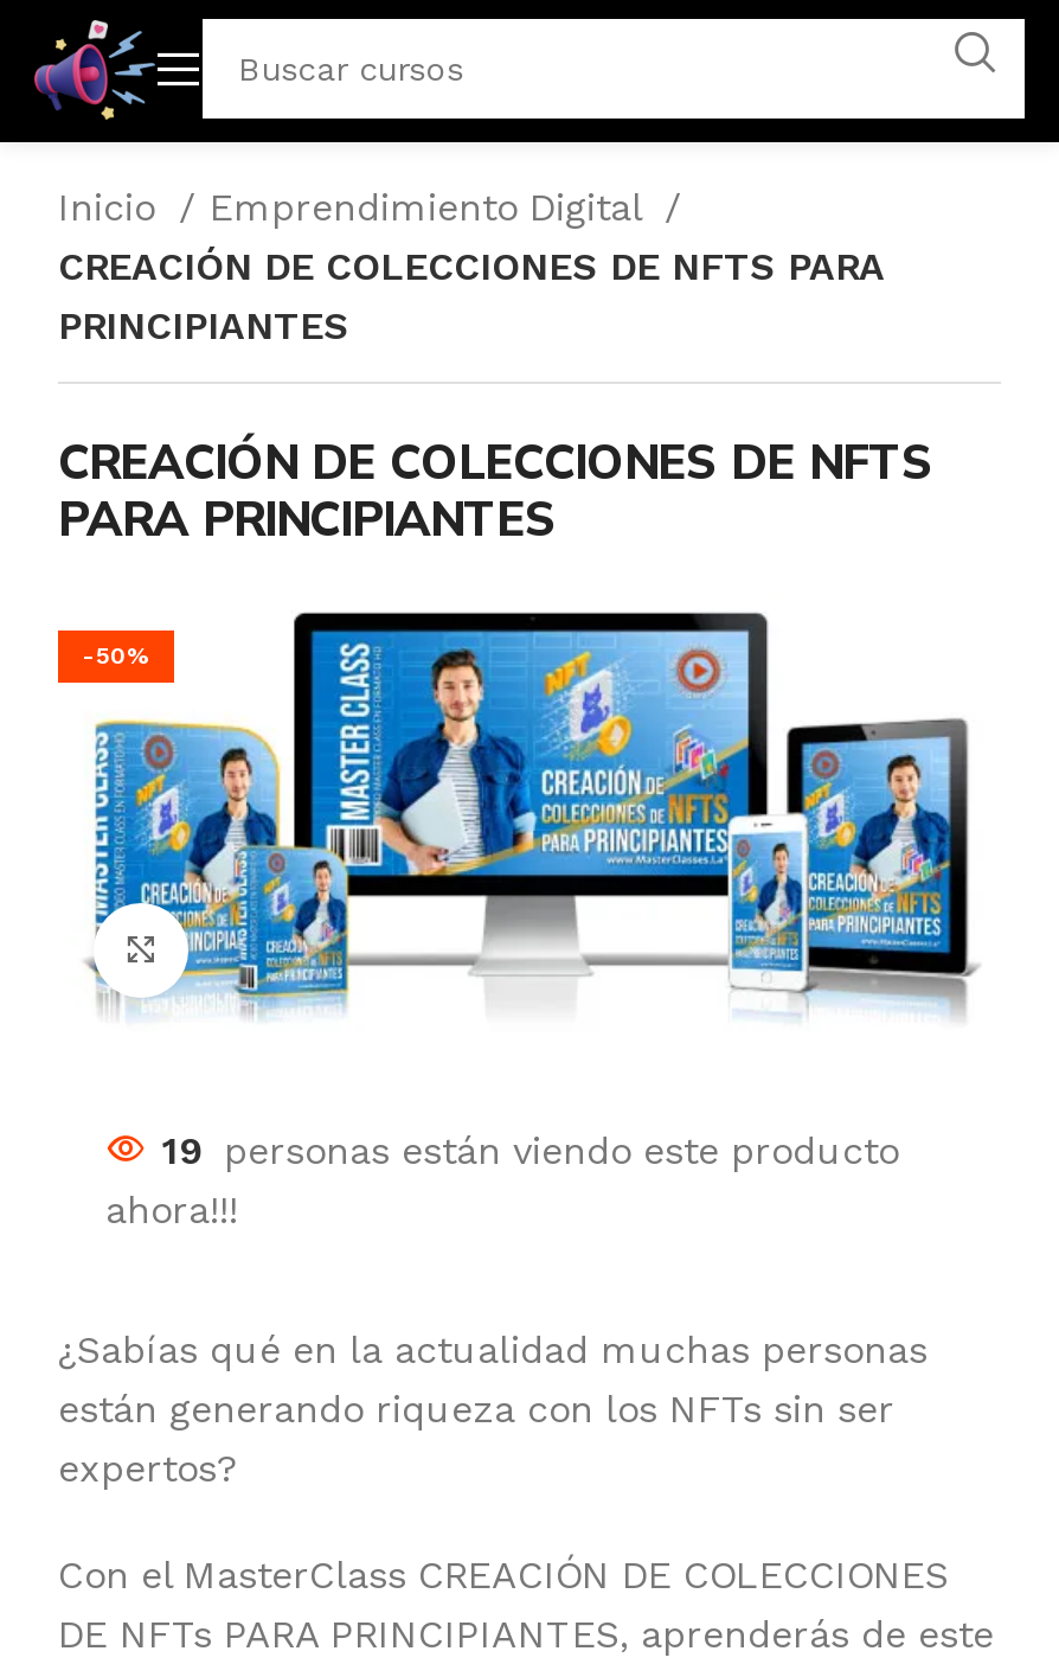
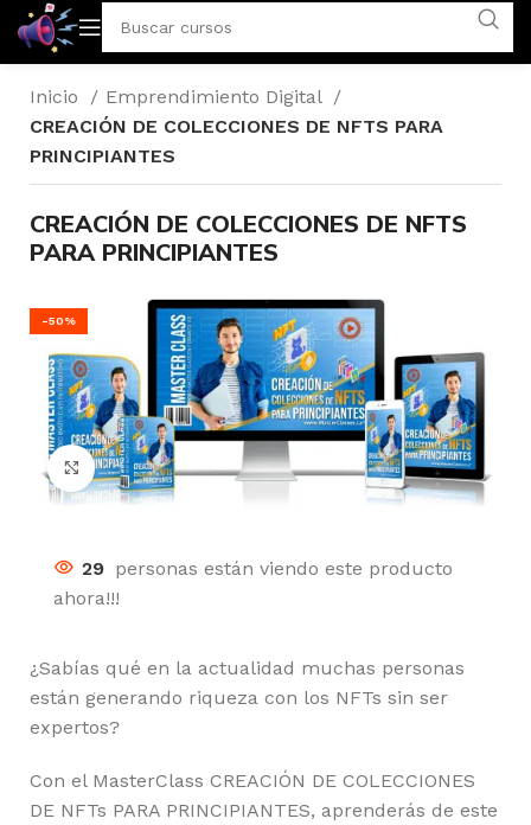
- 19 personas están viendo este producto
+ 29 personas están viendo este producto
